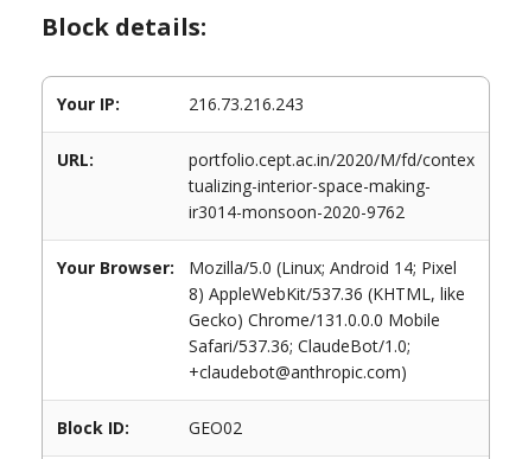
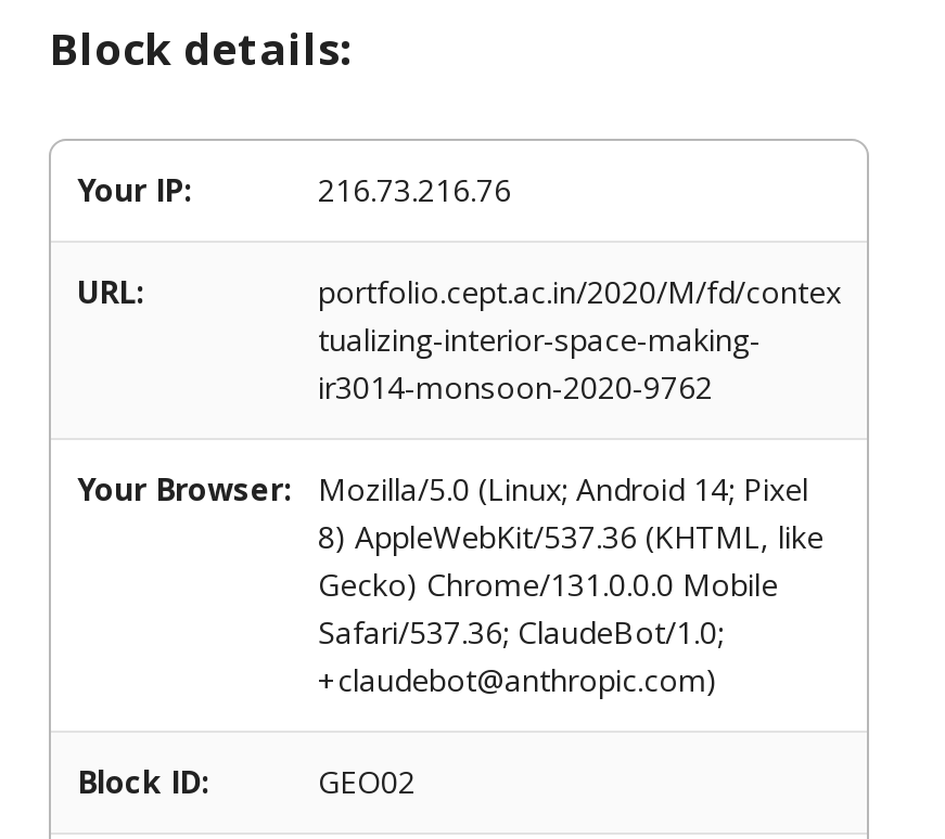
- 216.73.216.243
+ 216.73.216.76
